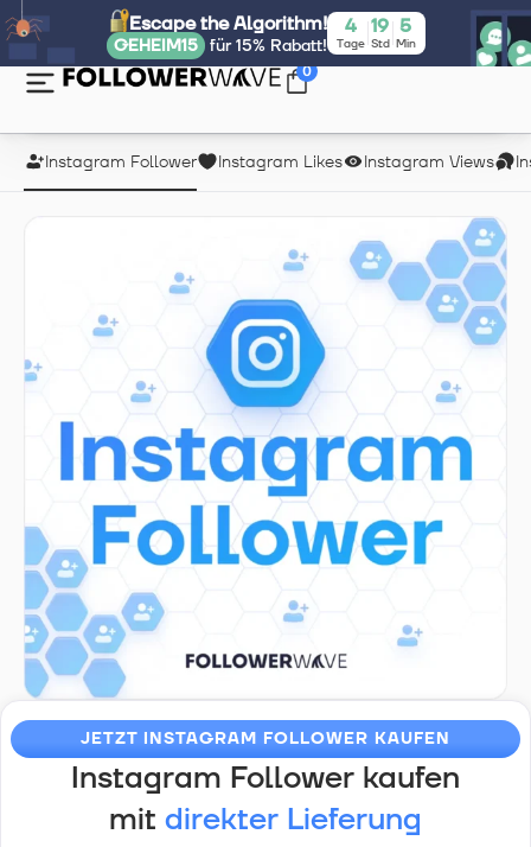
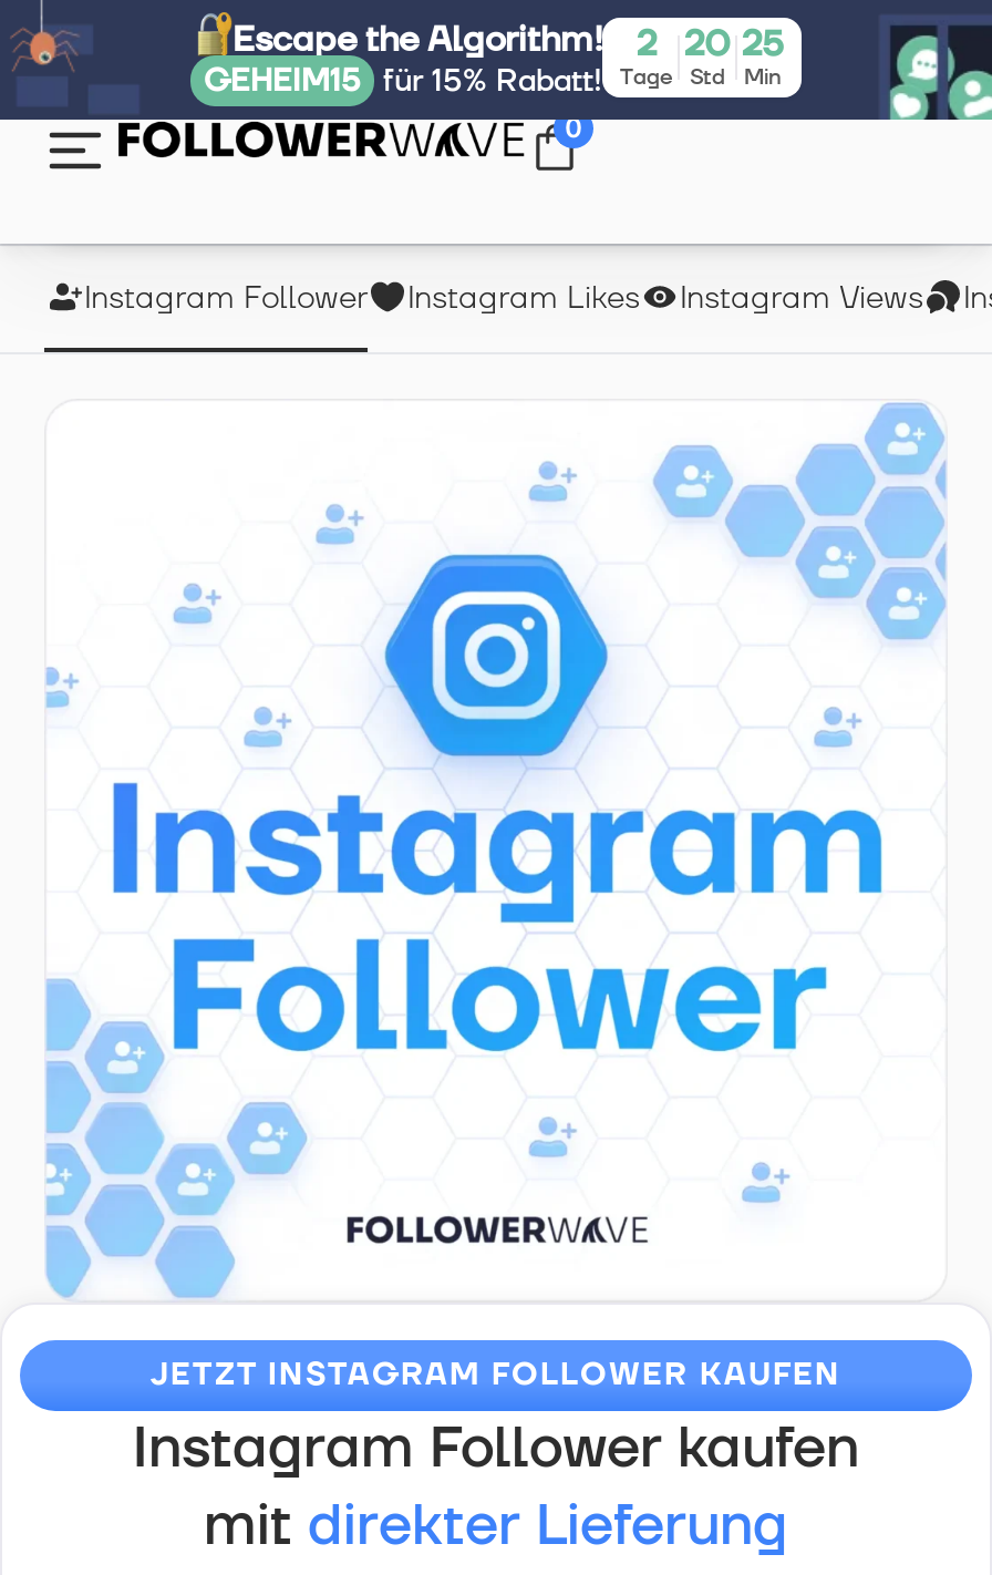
- 4
+ 2

- 19
+ 20

- 5
+ 25
